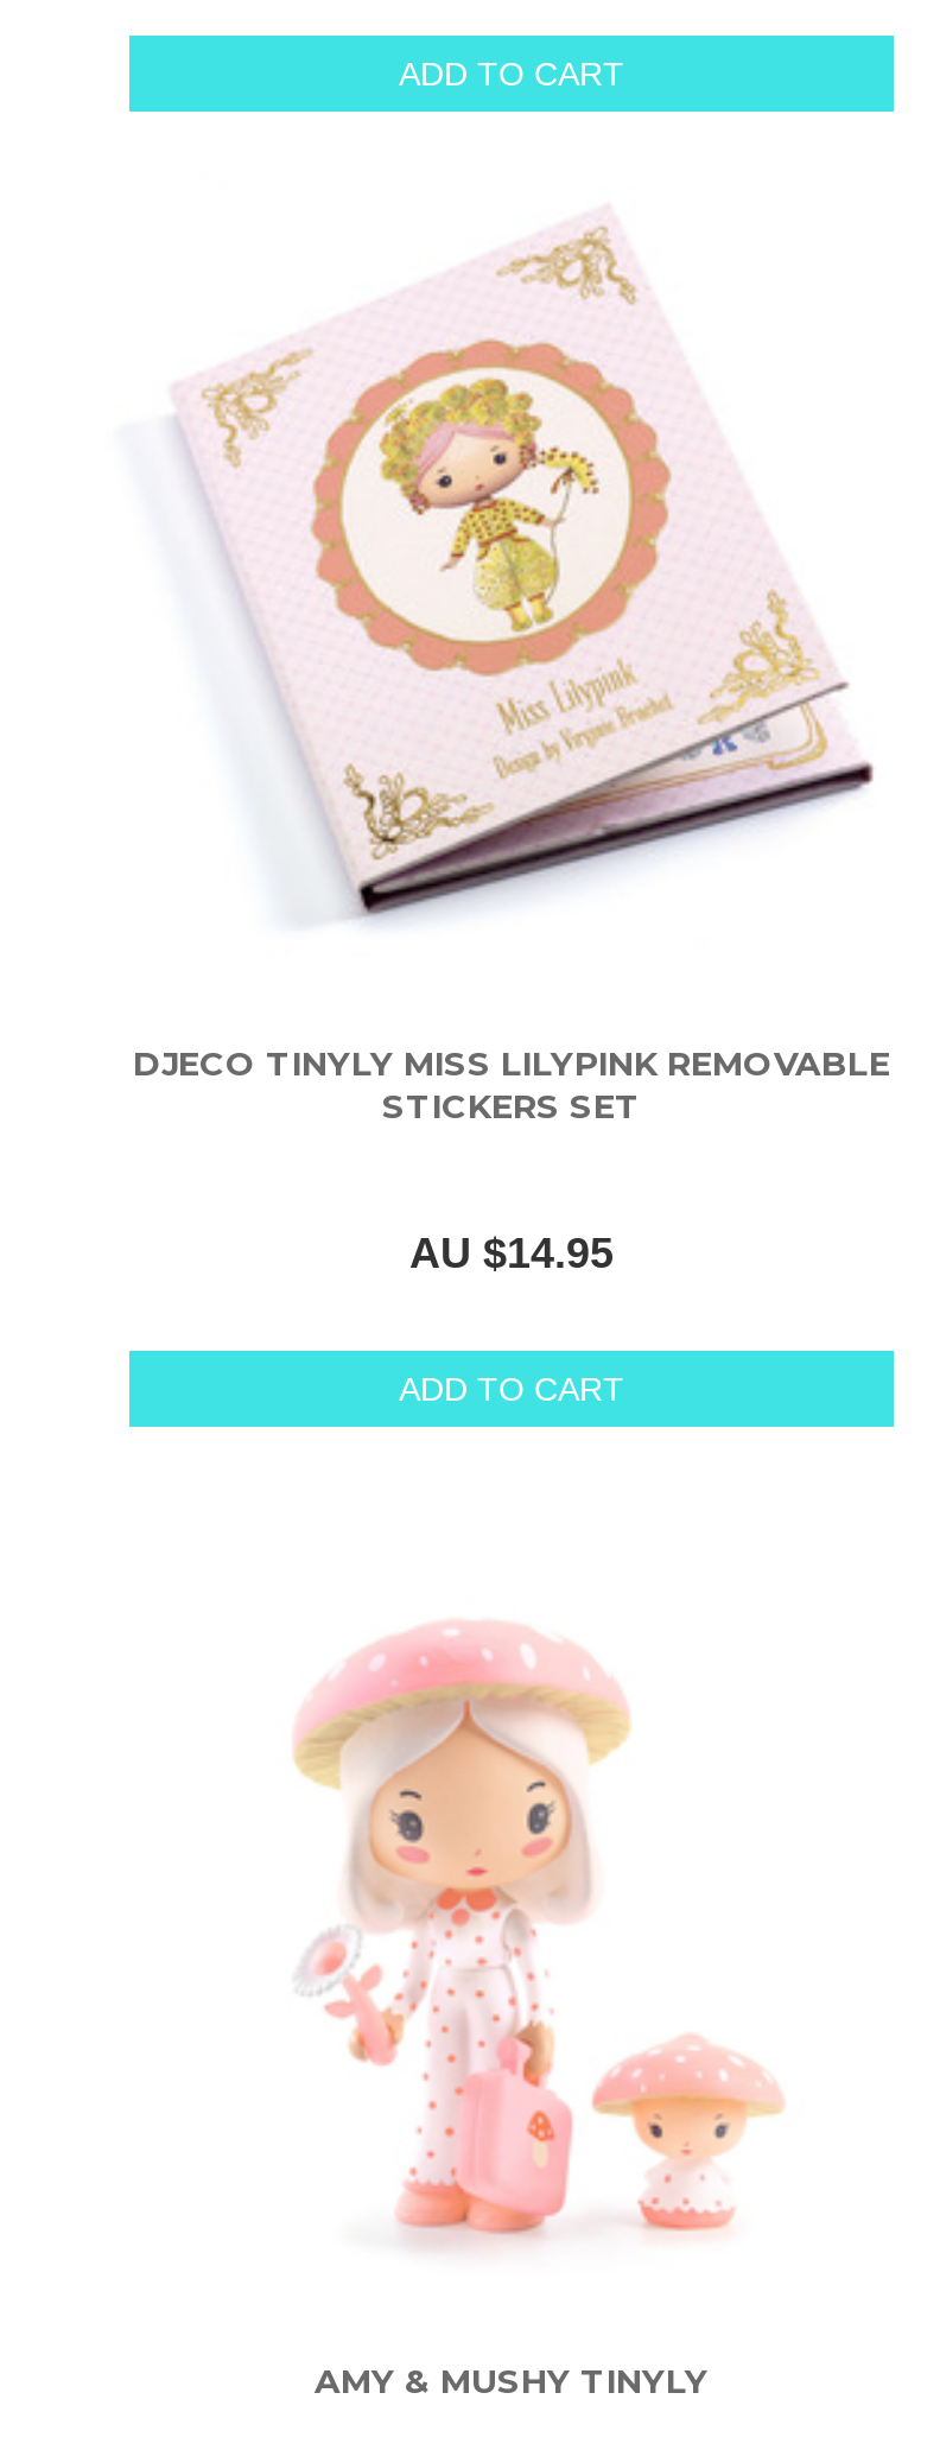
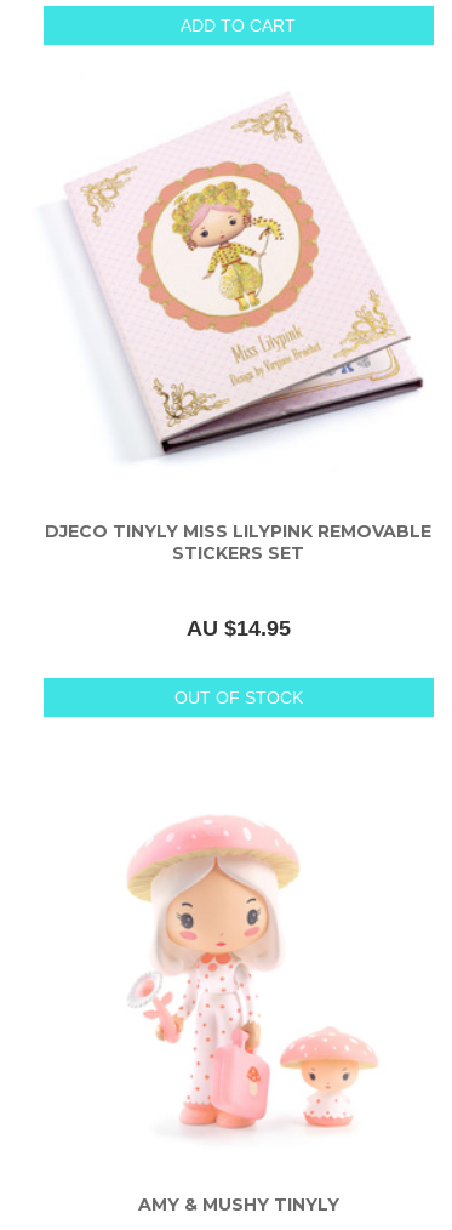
- ADD TO CART
+ OUT OF STOCK
